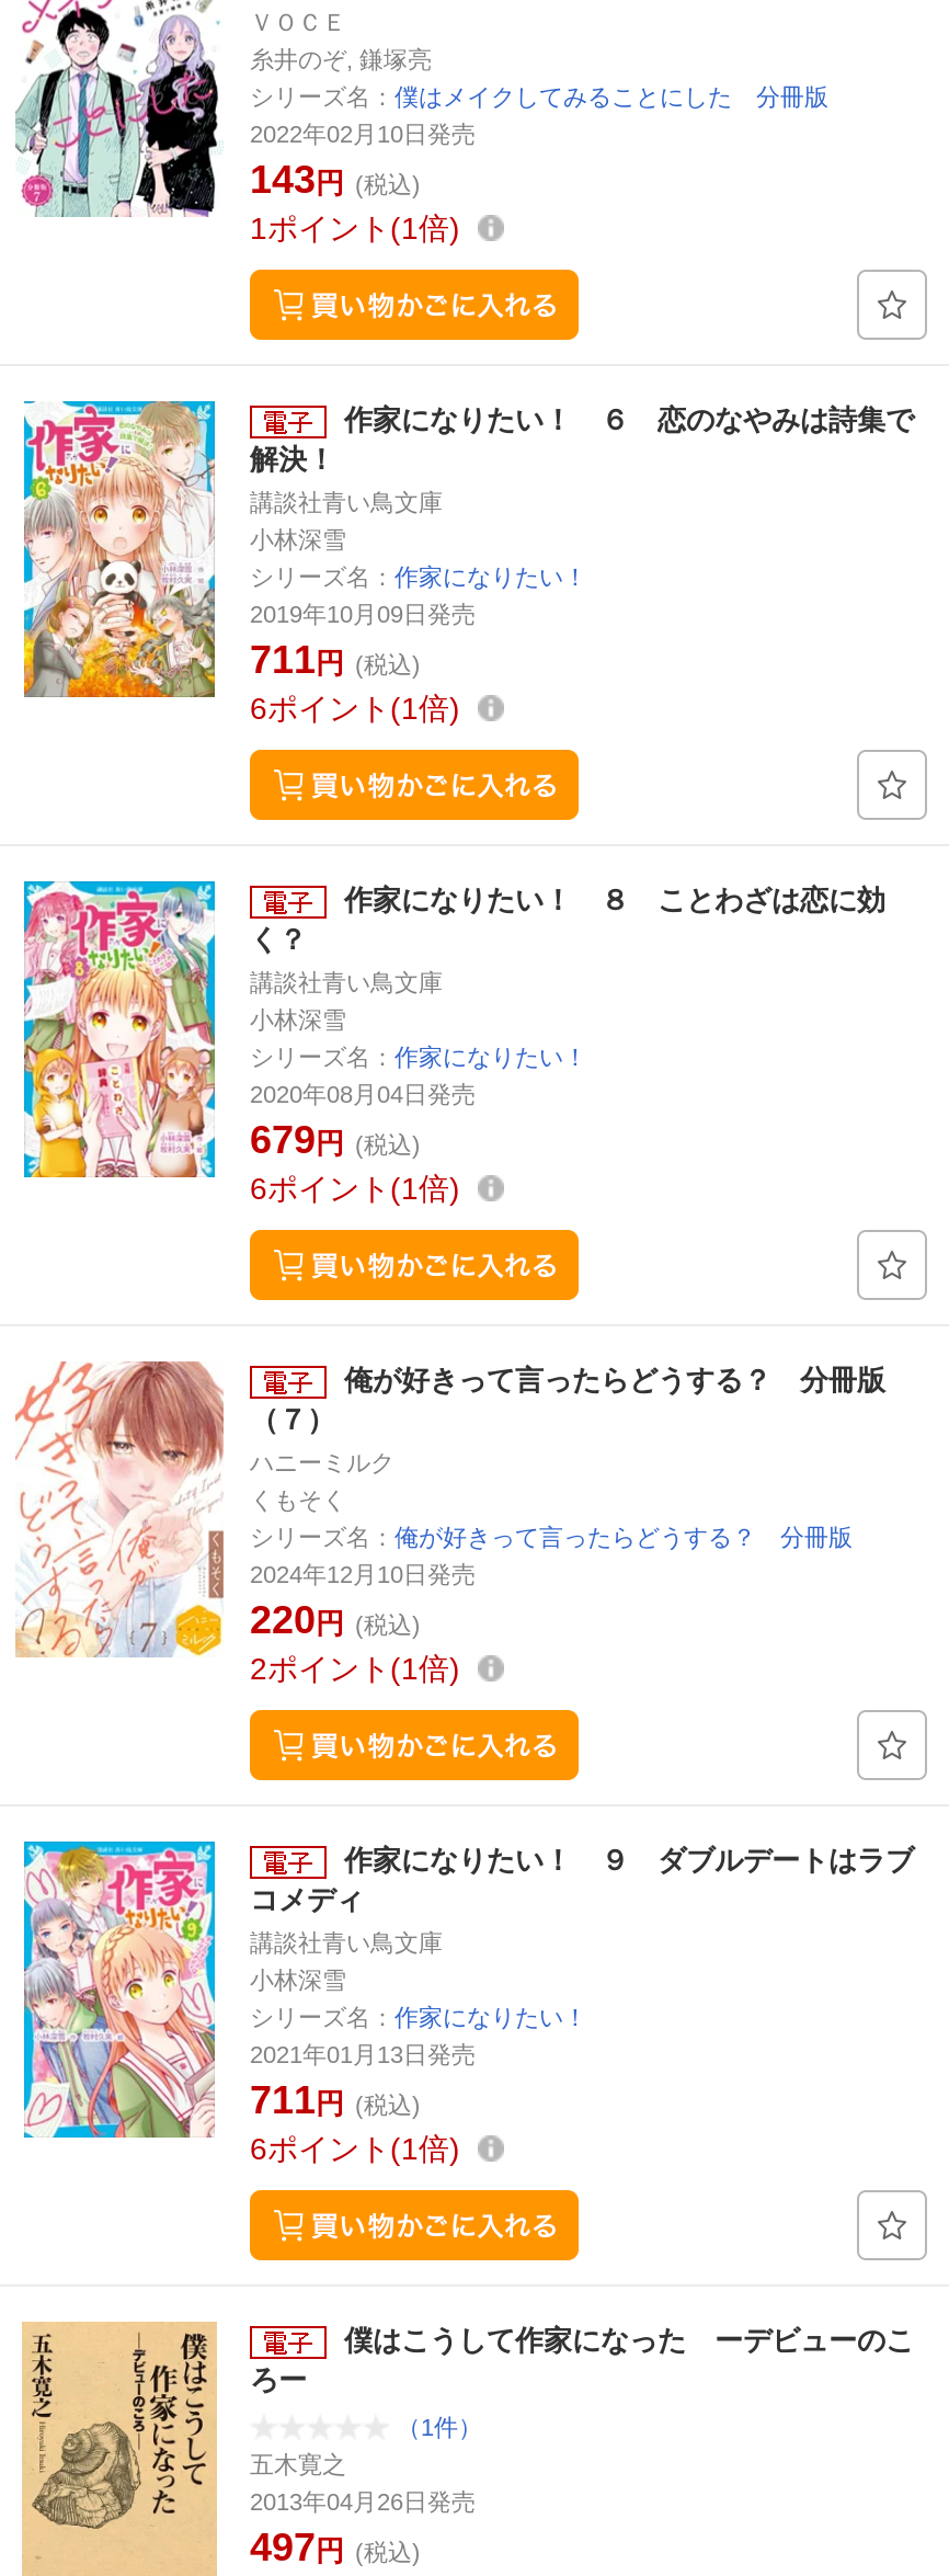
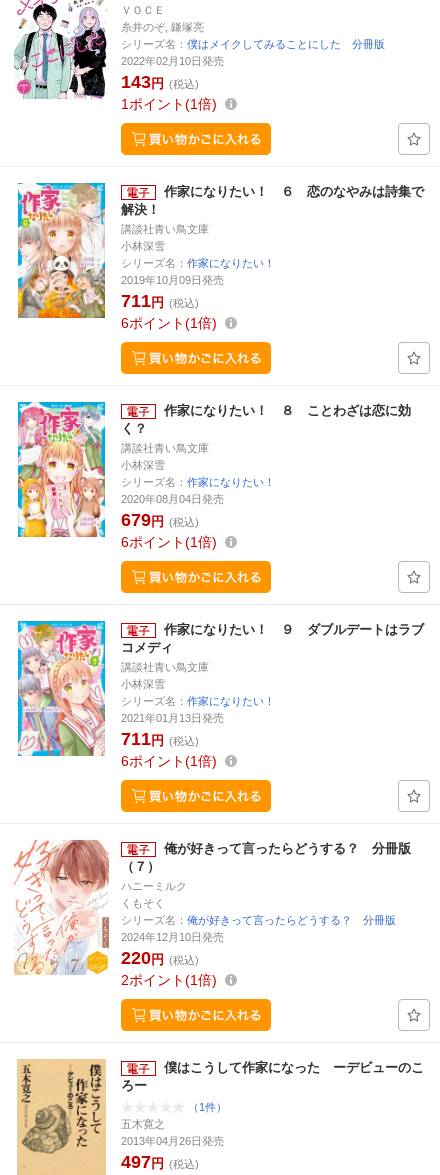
moved down: [image] | 俺が好きって言ったらどうする？ 分冊版 | （７） | ... | 220円 (税込) | 2ポイント 1倍

moved up: [image] | 作家になりたい！ ９ ダブルデートはラブ | コメディ | ... | 711円 (税込) | 6ポイント 1倍
